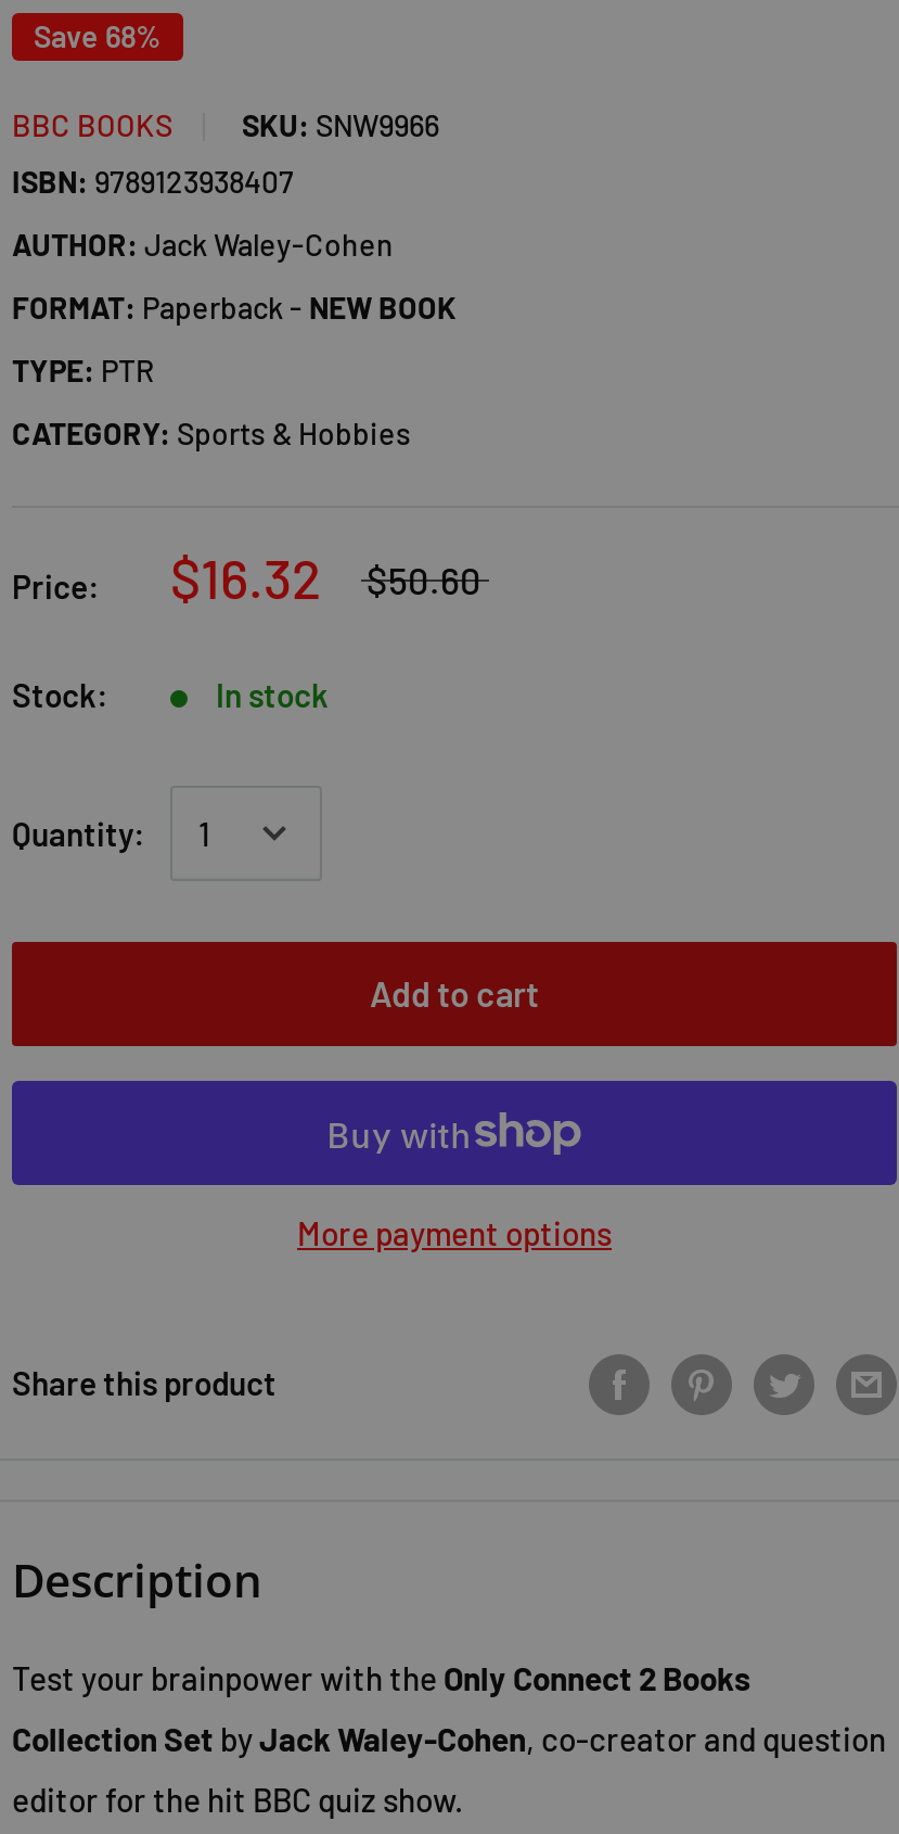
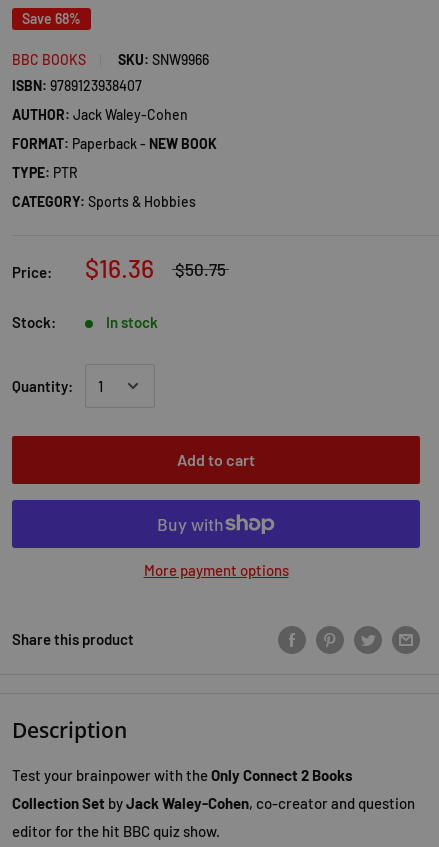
- $16.32
+ $16.36

- $50.60
+ $50.75
